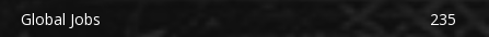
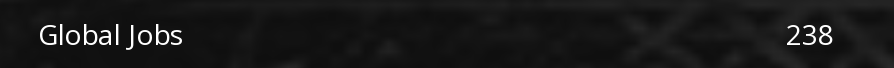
- 235
+ 238
